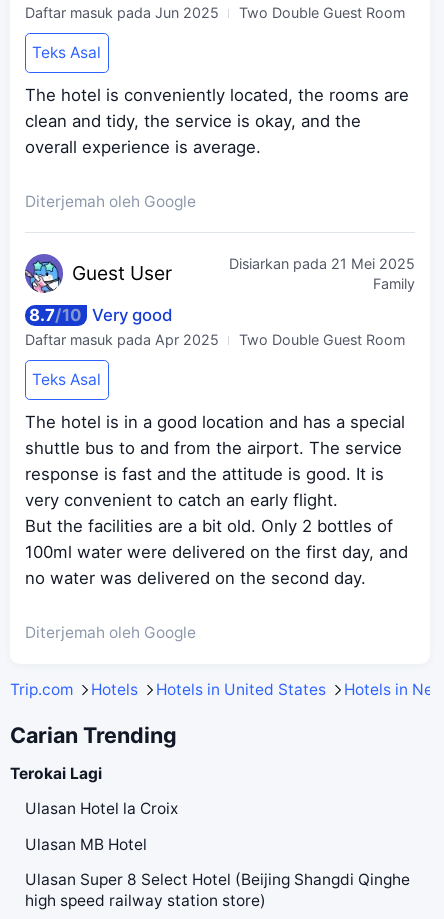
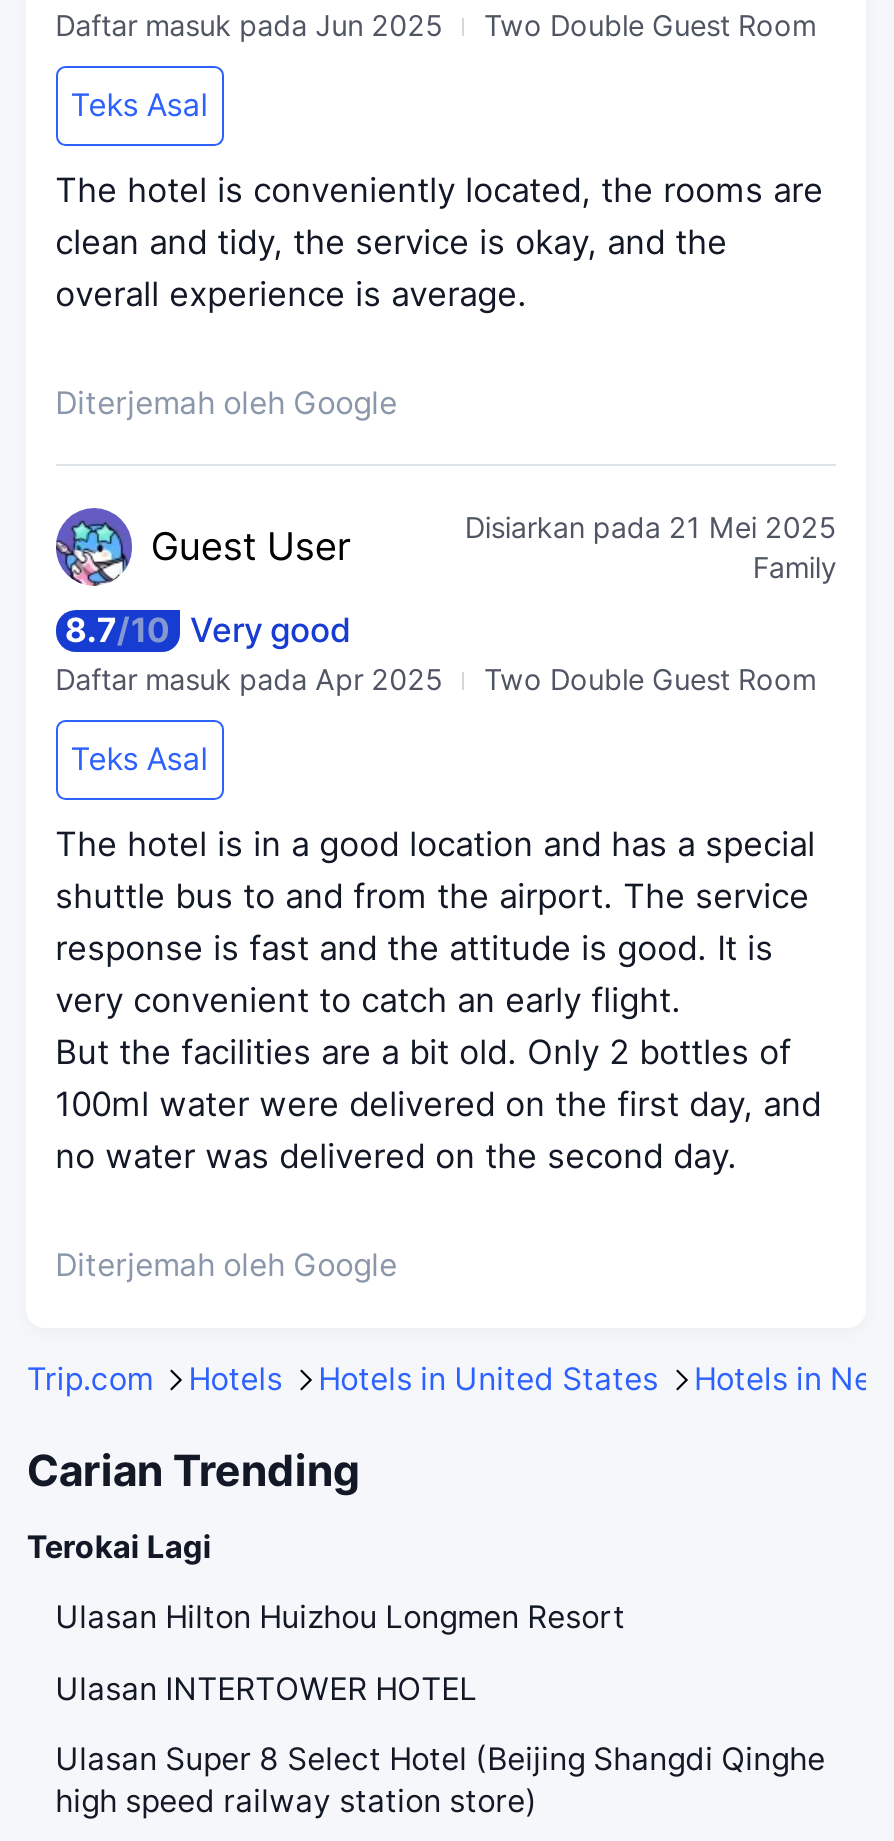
- Ulasan Hotel la Croix
+ Ulasan Hilton Huizhou Longmen Resort

- Ulasan MB Hotel
+ Ulasan INTERTOWER HOTEL
